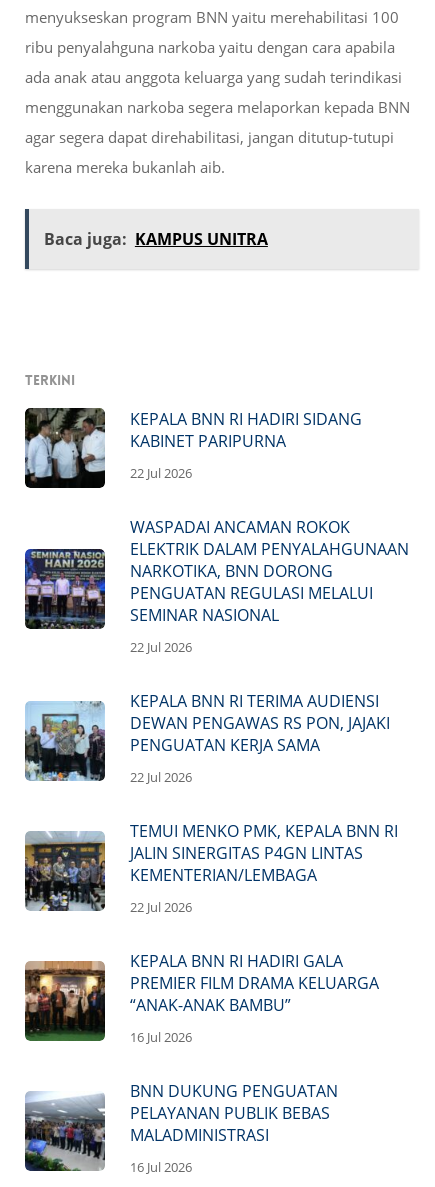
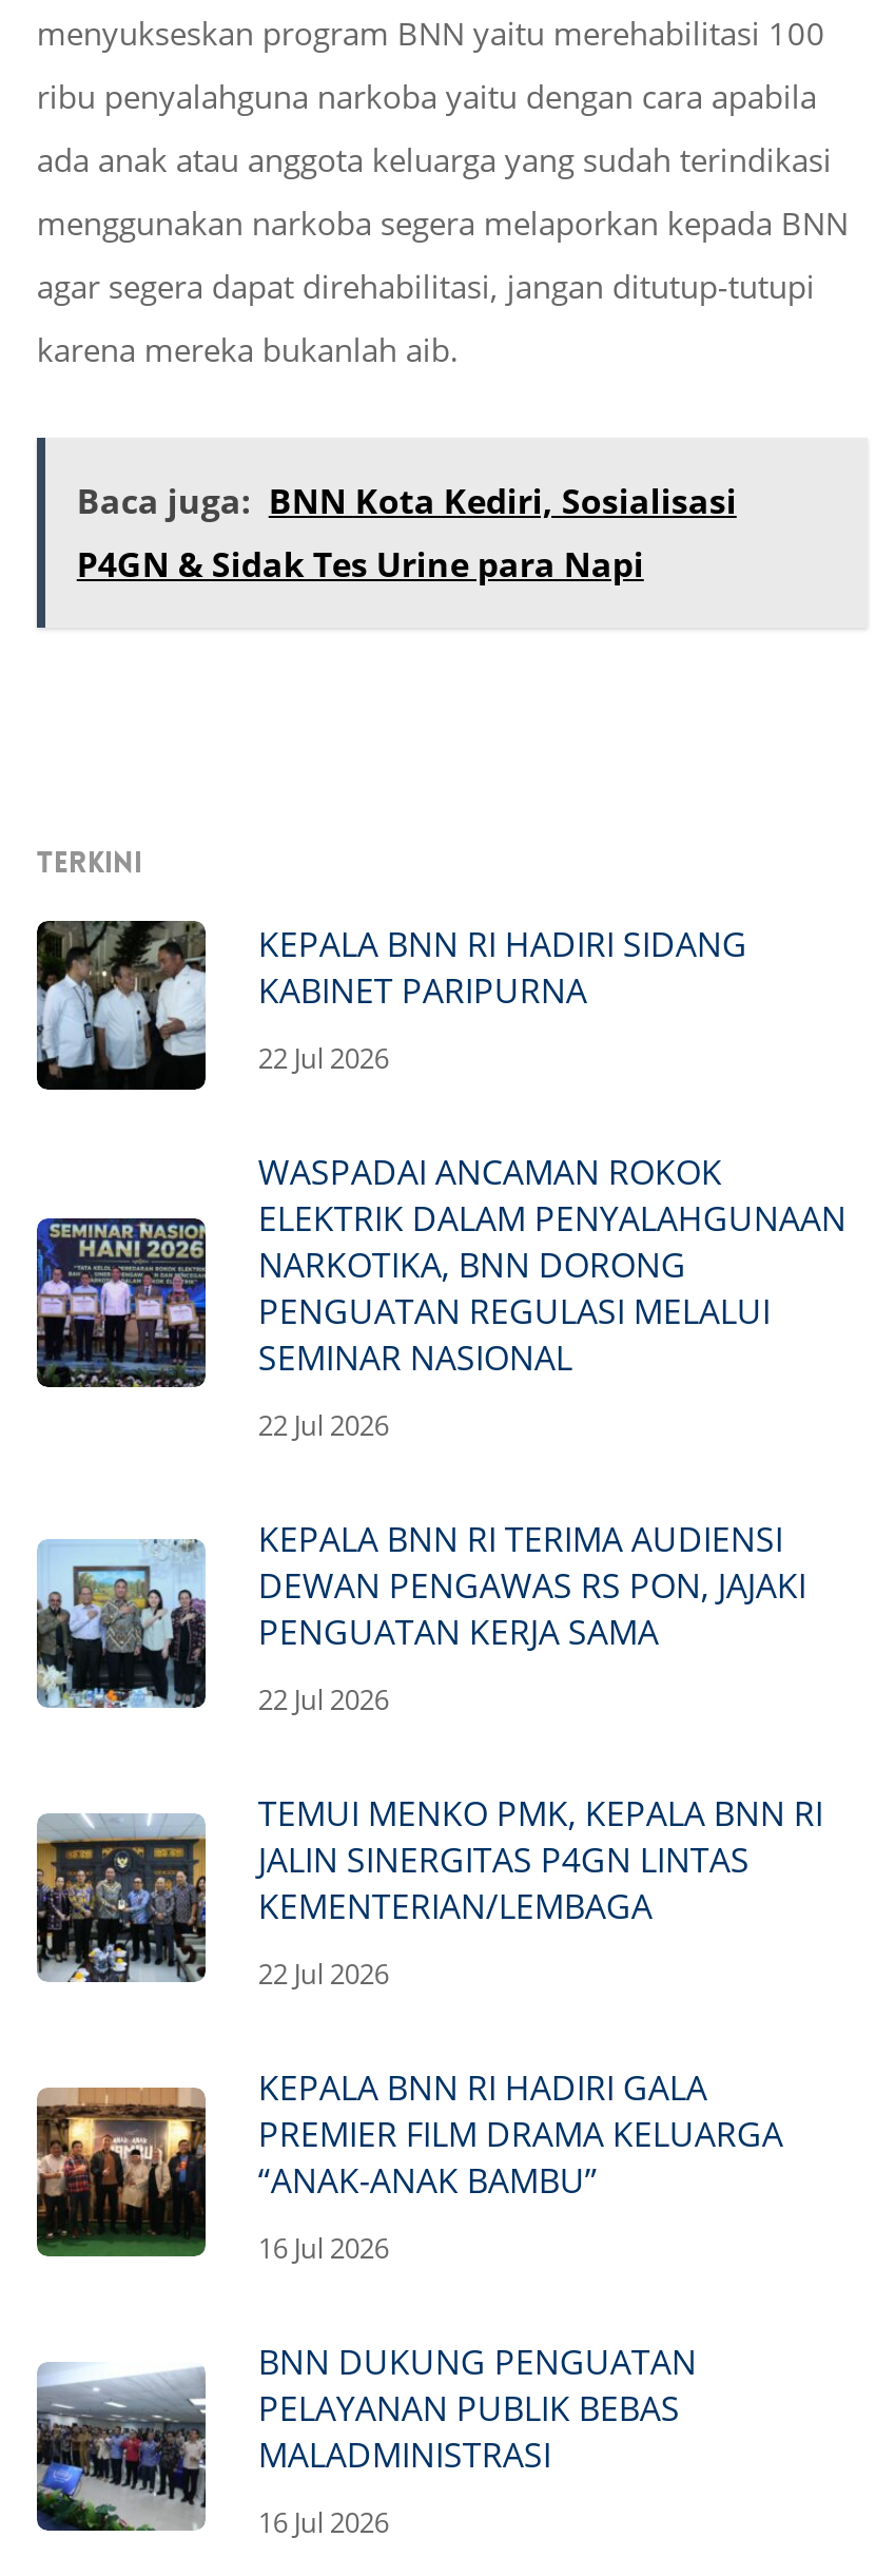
- Baca juga: KAMPUS UNITRA
+ Baca juga: BNN Kota Kediri, Sosialisasi
+ P4GN & Sidak Tes Urine para Napi
